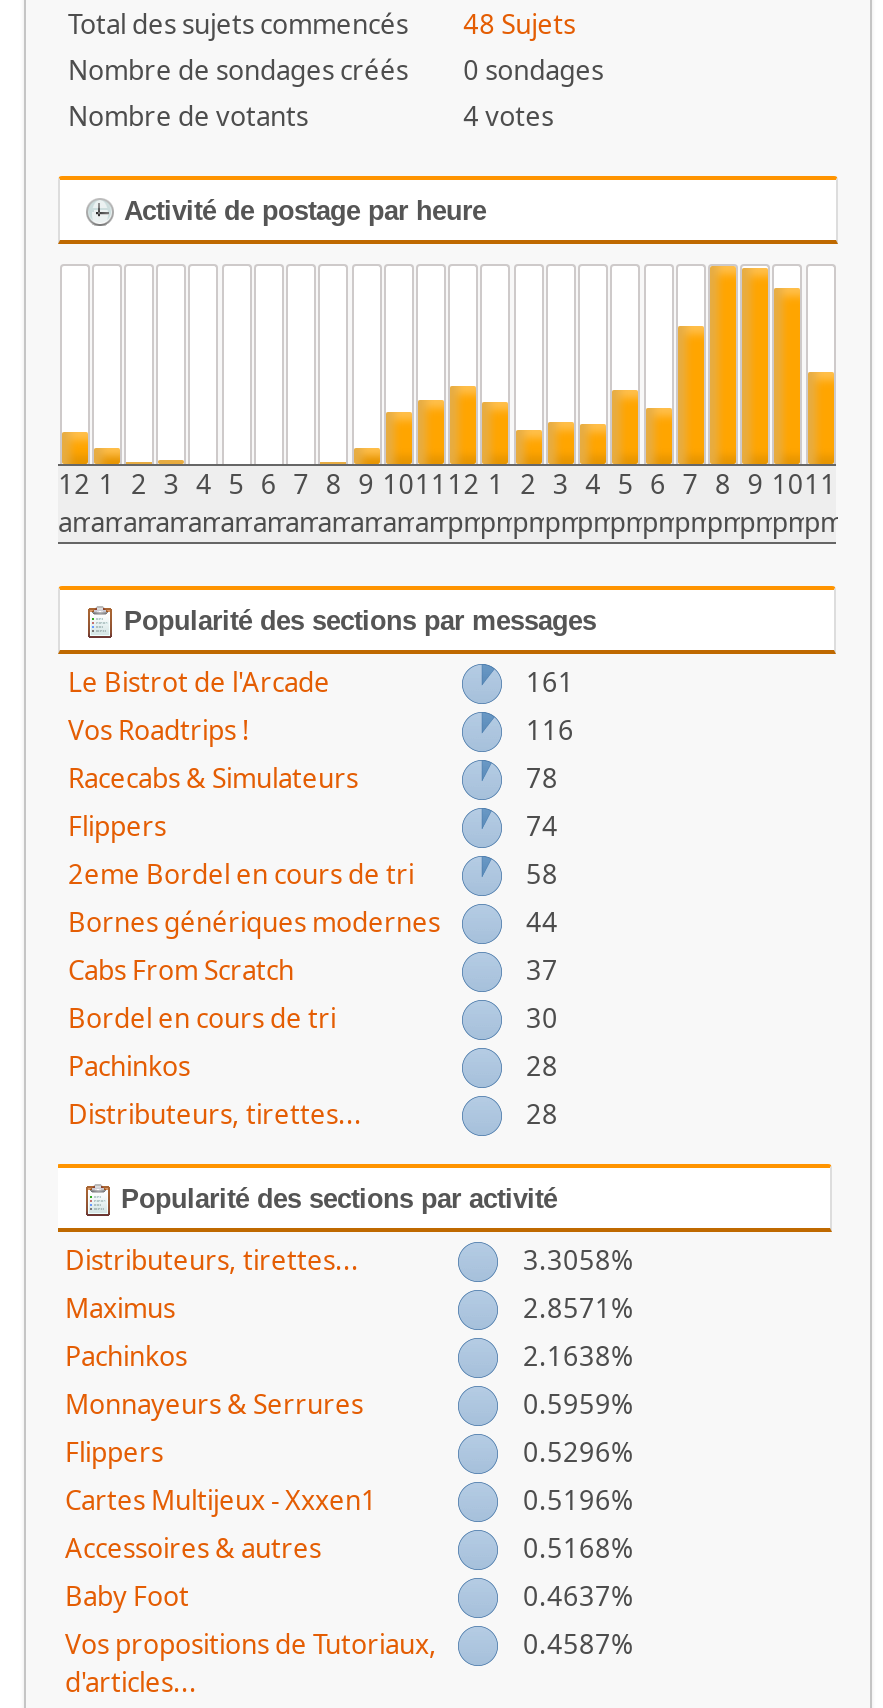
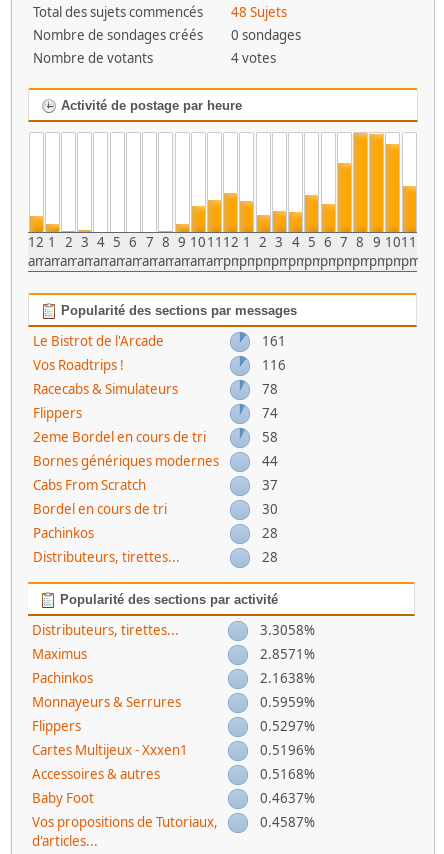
- 0.5296%
+ 0.5297%
